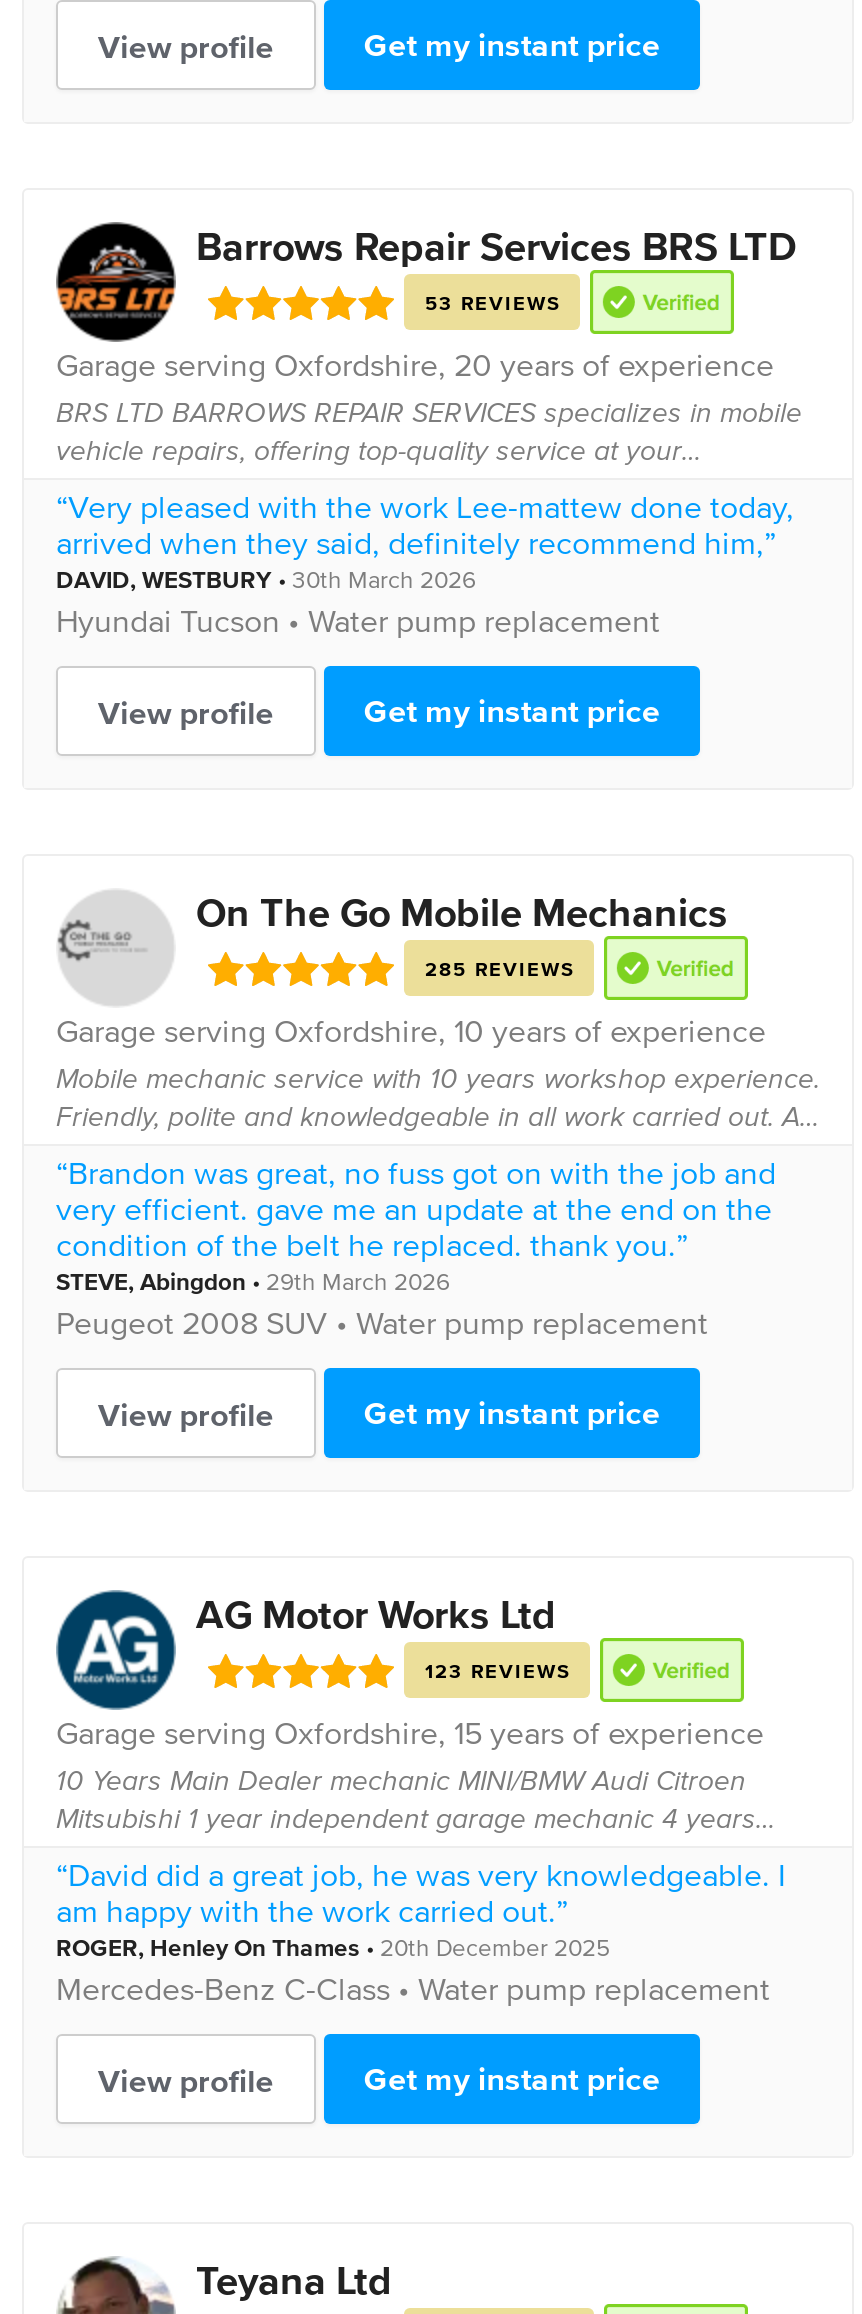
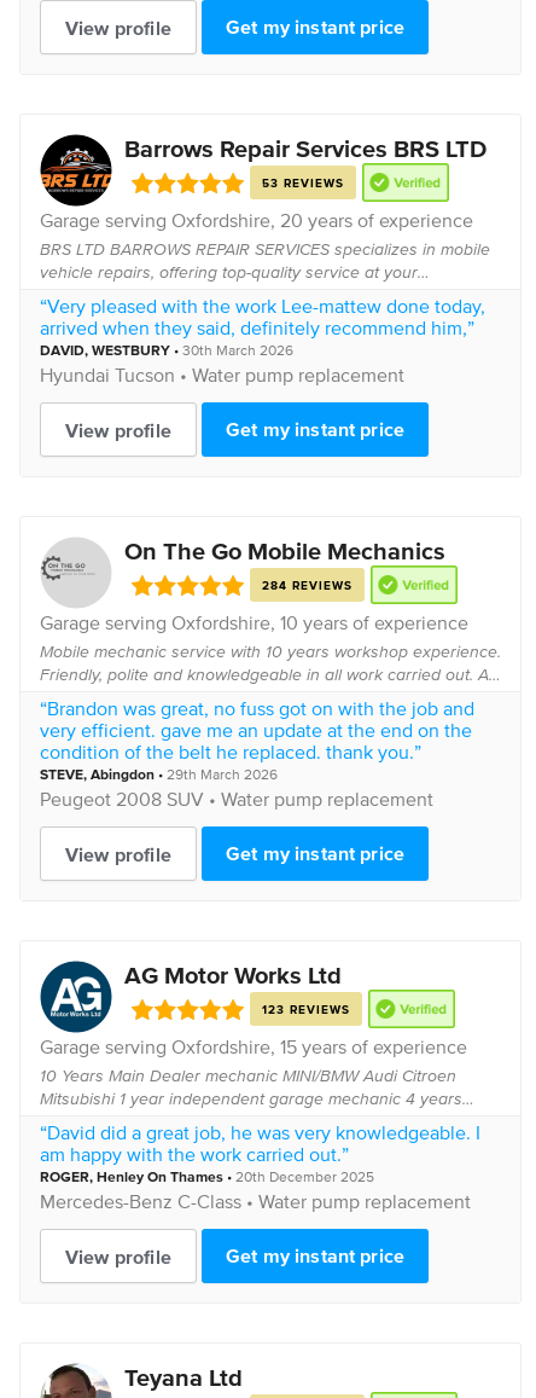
- 285 REVIEWS
+ 284 REVIEWS
